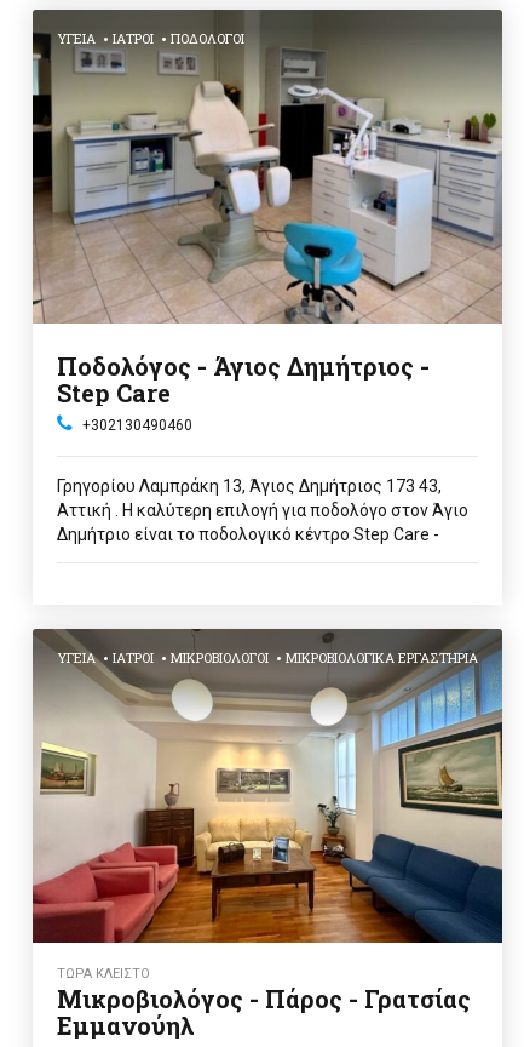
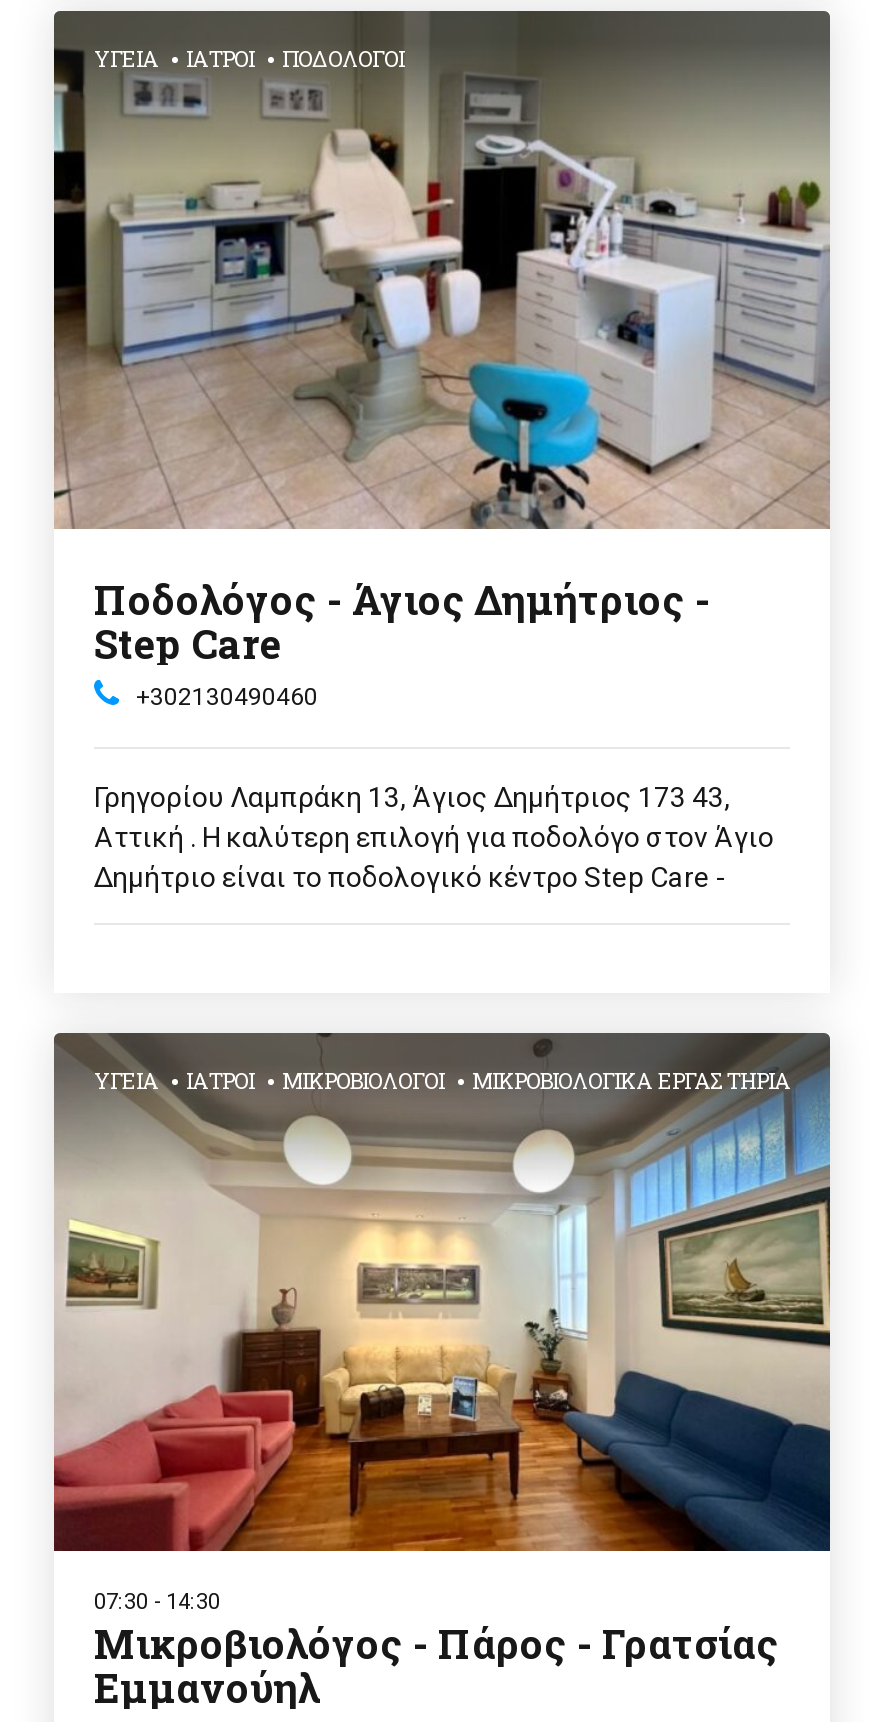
- ΤΩΡΑ ΚΛΕΙΣΤΟ
+ 07:30 - 14:30
